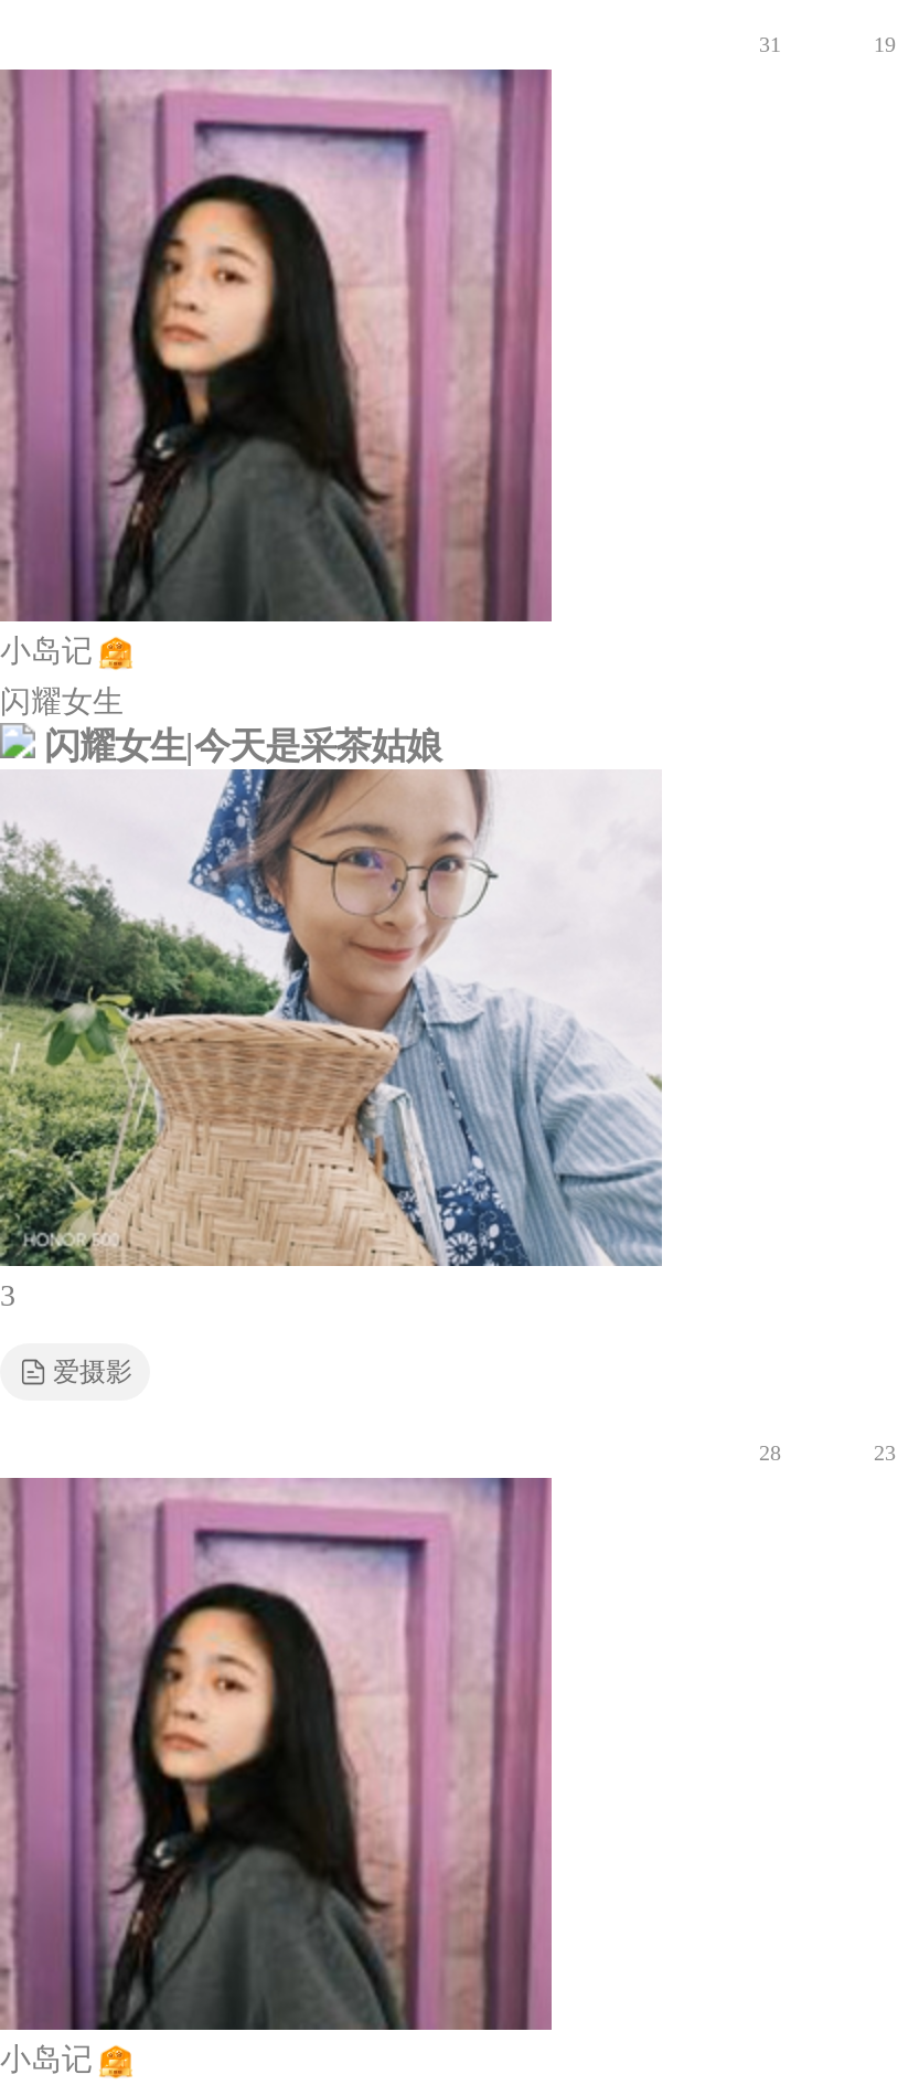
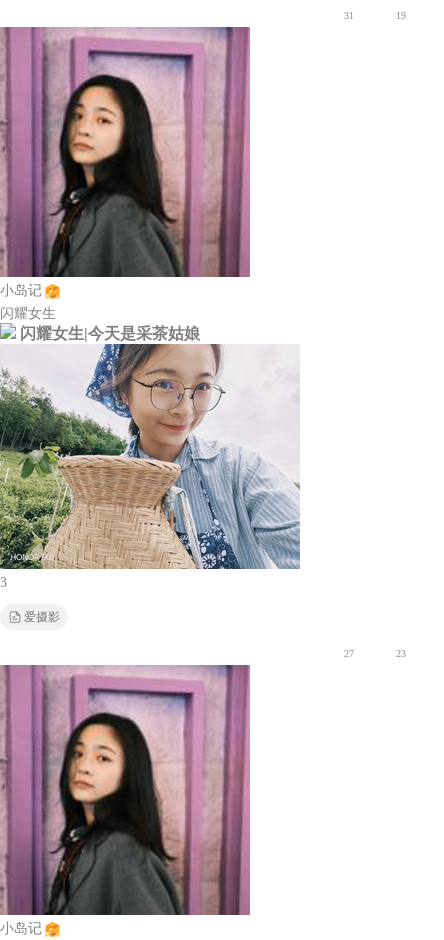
- 28
+ 27
